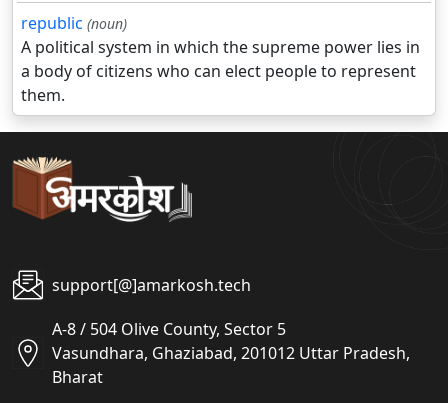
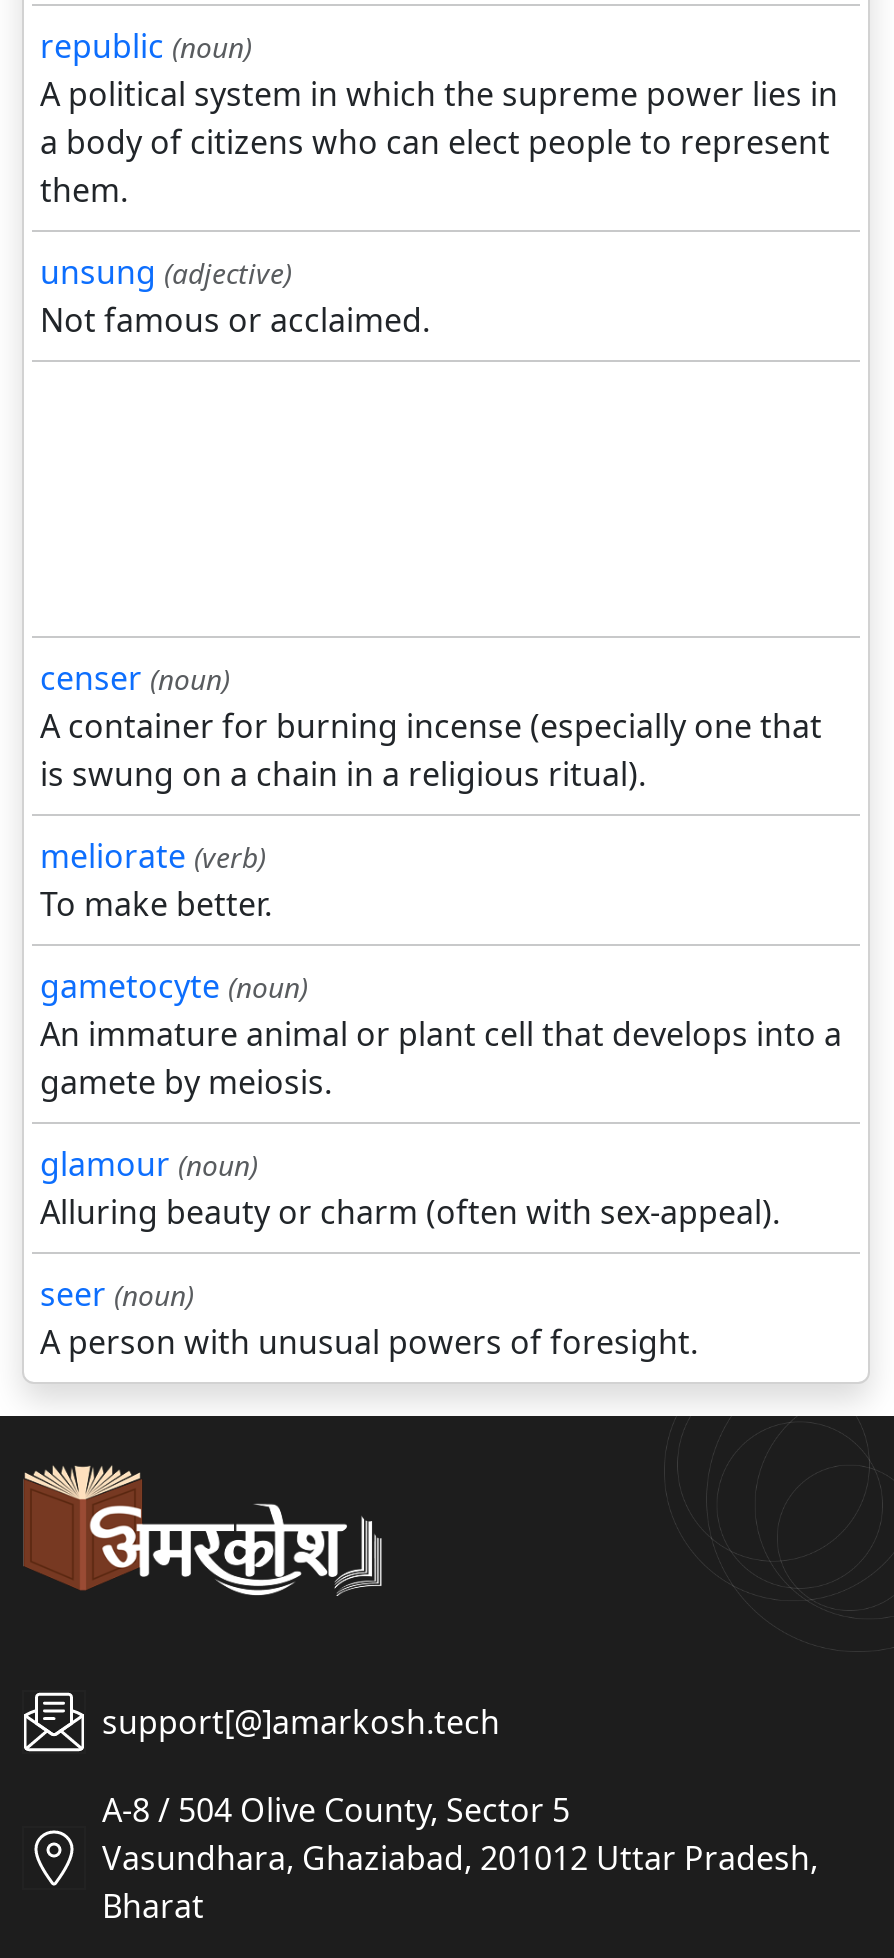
+ unsung (adjective)
+ Not famous or acclaimed.

+ censer (noun)
+ A container for burning incense (especially one that
+ is swung on a chain in a religious ritual).
+ meliorate (verb)
+ To make better.
+ gametocyte (noun)
+ An immature animal or plant cell that develops into a
+ gamete by meiosis.
+ glamour (noun)
+ Alluring beauty or charm (often with sex-appeal).
+ seer (noun)
+ A person with unusual powers of foresight.
